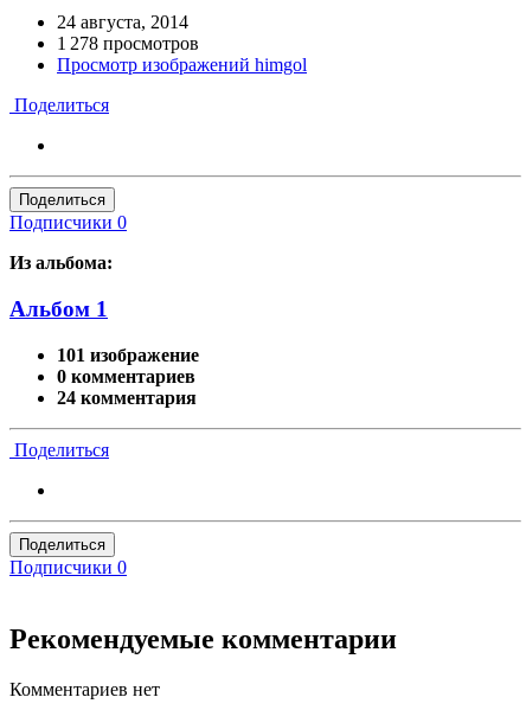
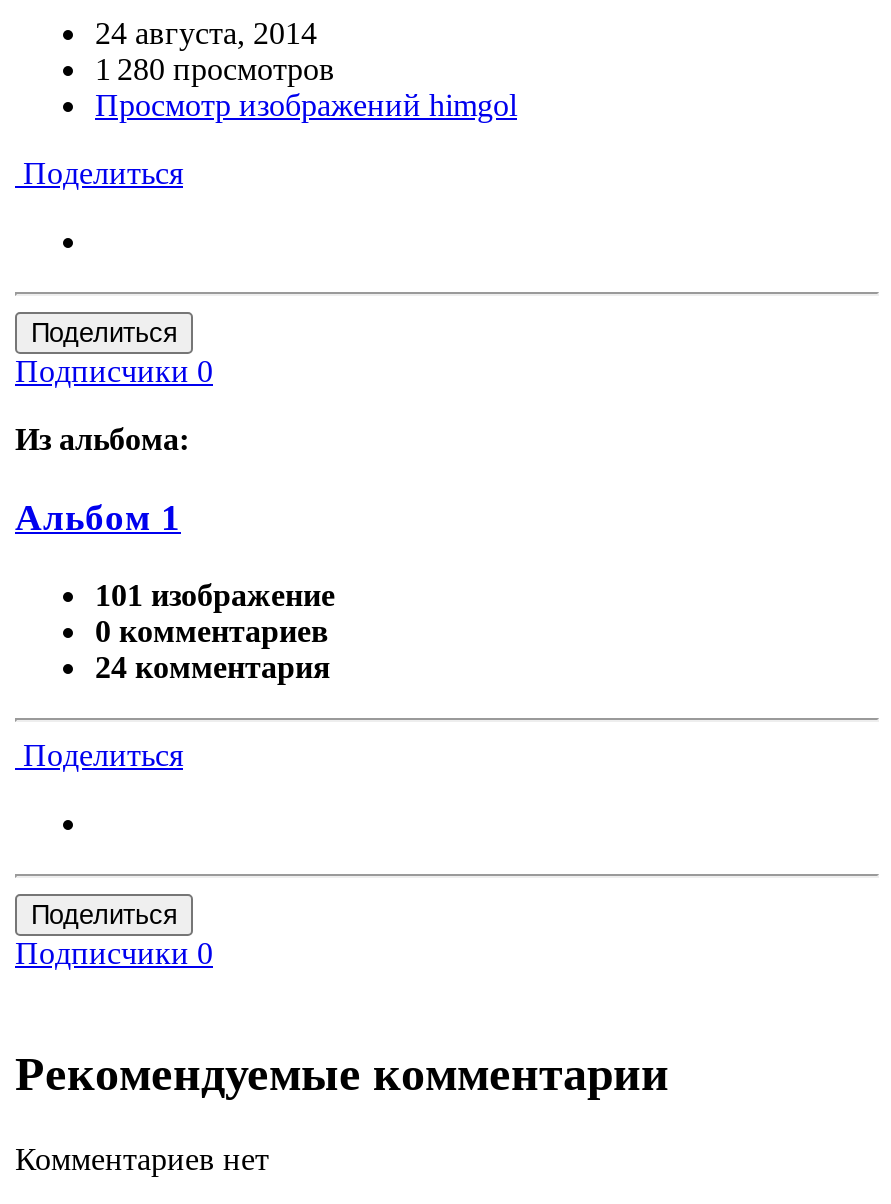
- 1 278 просмотров
+ 1 280 просмотров
